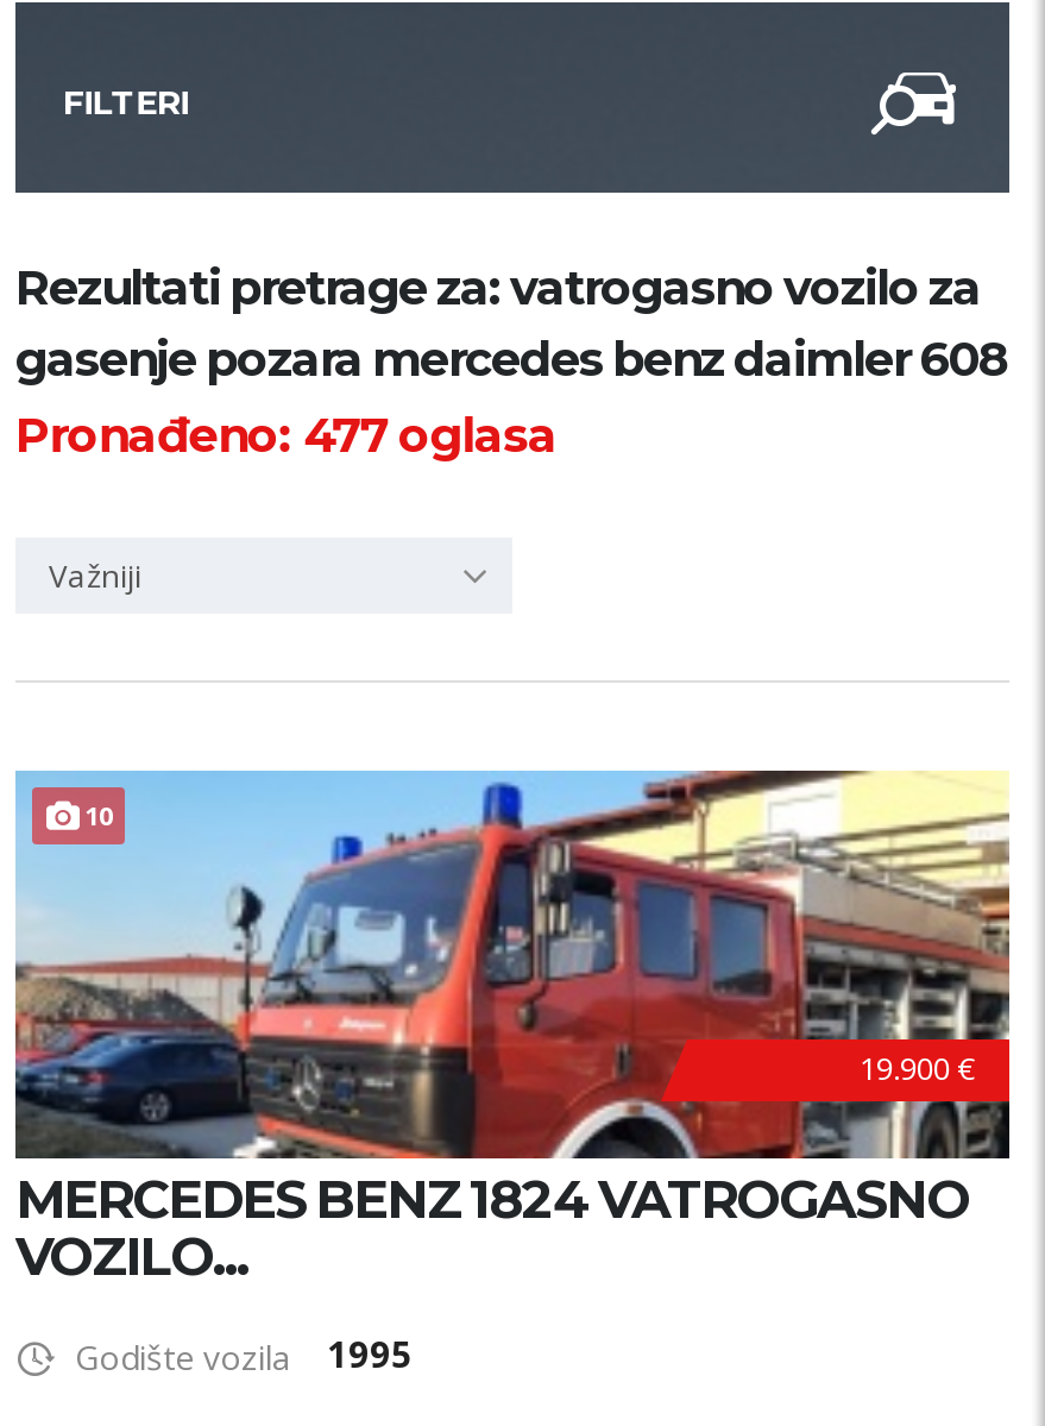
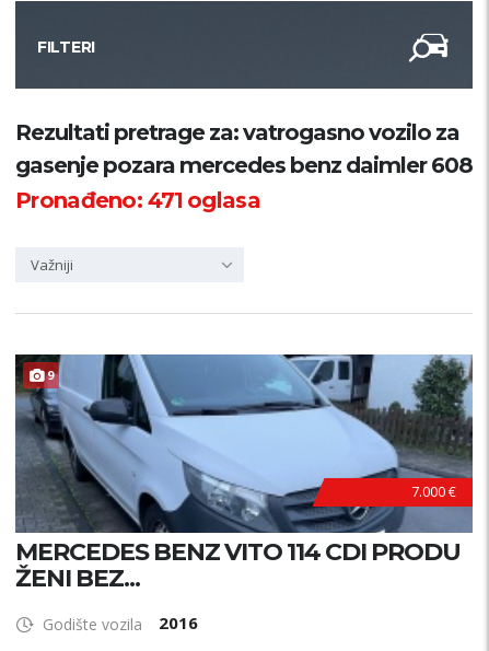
- Pronađeno: 477 oglasa
+ Pronađeno: 471 oglasa

- [image]
- 10
+ [image]
+ 9

- 19.900 €
+ 7.000 €

- MERCEDES BENZ 1824 VATROGASNO
- VOZILO...
+ MERCEDES BENZ VITO 114 CDI PRODU
+ ŽENI BEZ...

- Godište vozila 1995
+ Godište vozila 2016
